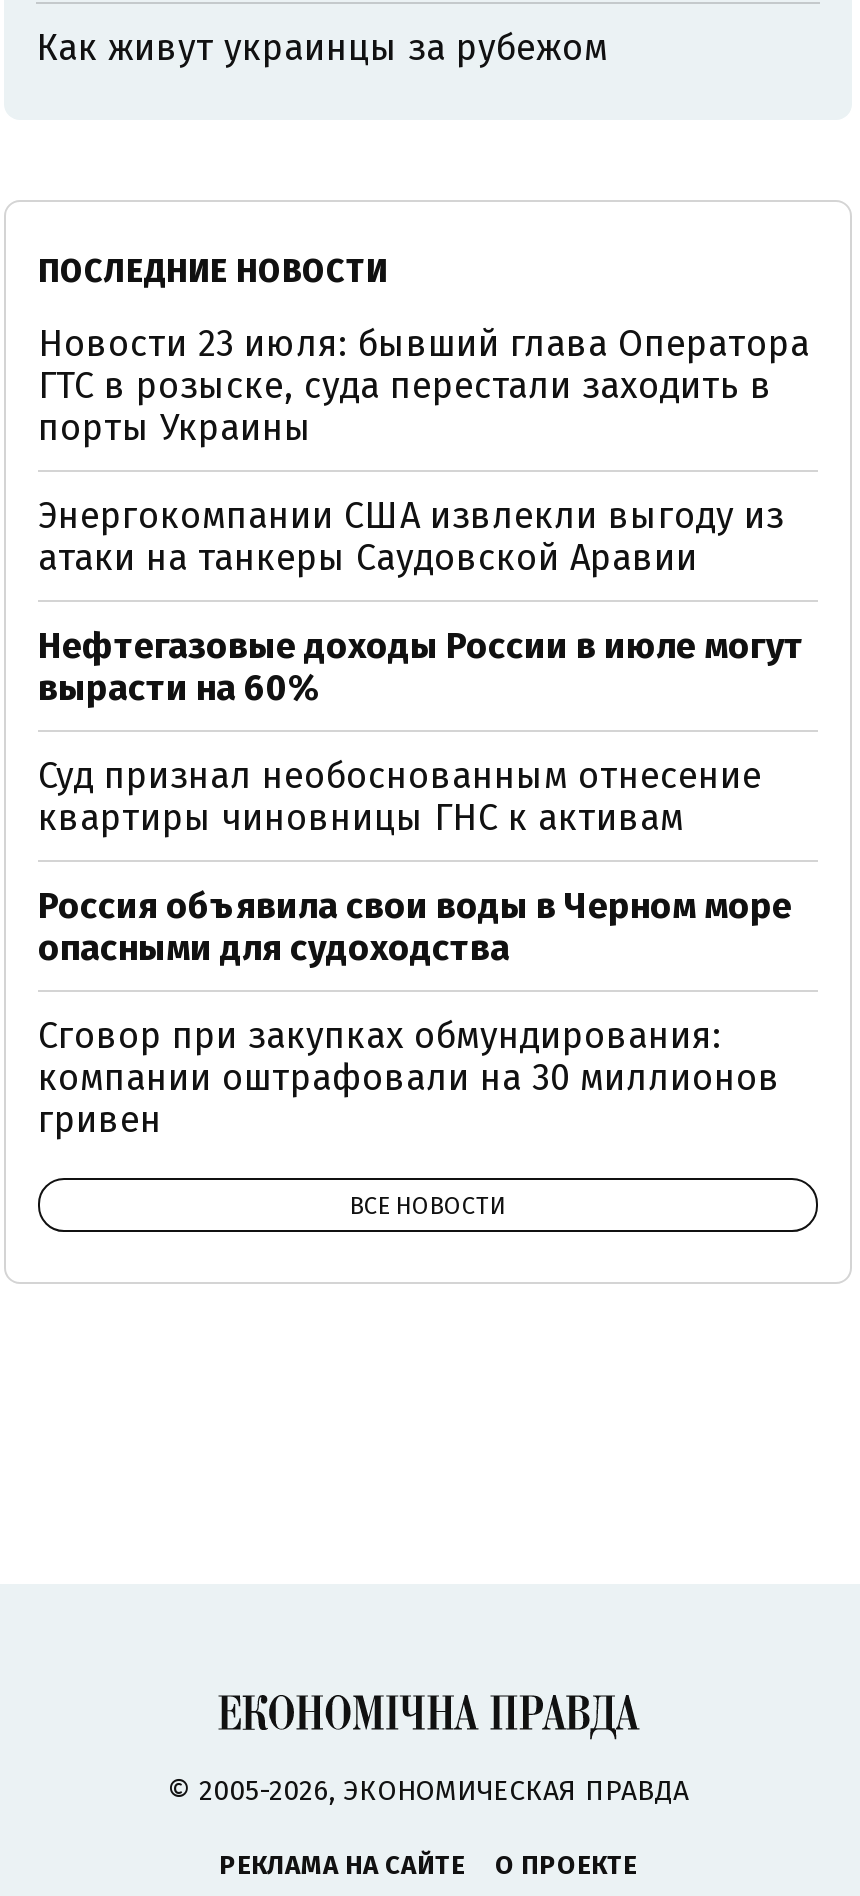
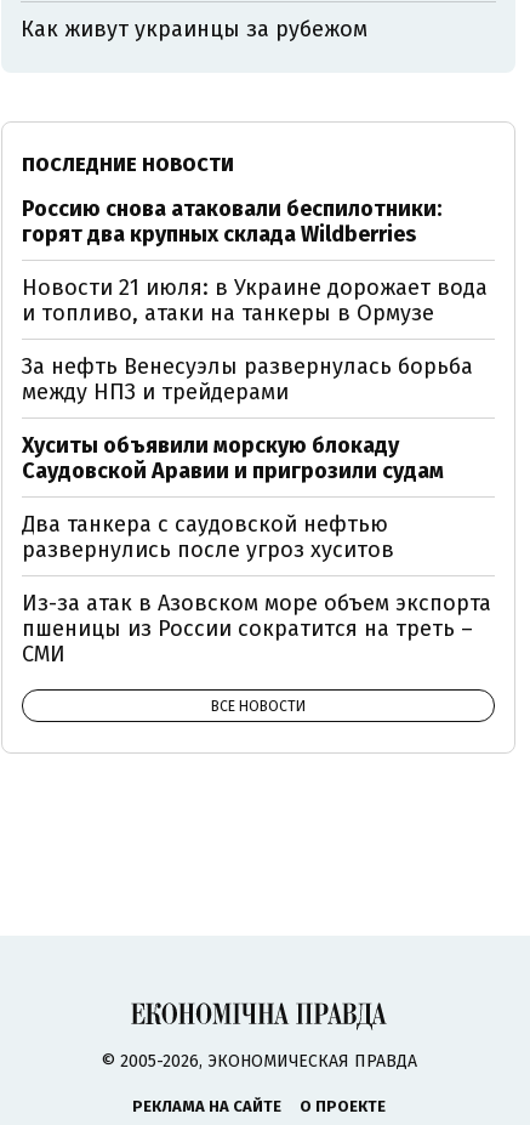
- Новости 23 июля: бывший глава Оператора
- ГТС в розыске, суда перестали заходить в
- порты Украины
+ Россию снова атаковали беспилотники:
+ горят два крупных склада Wildberries

- Энергокомпании США извлекли выгоду из
- атаки на танкеры Саудовской Аравии
+ Новости 21 июля: в Украине дорожает вода
+ и топливо, атаки на танкеры в Ормузе

- Нефтегазовые доходы России в июле могут
- вырасти на 60%
+ За нефть Венесуэлы развернулась борьба
+ между НПЗ и трейдерами

- Суд признал необоснованным отнесение
- квартиры чиновницы ГНС к активам
+ Хуситы объявили морскую блокаду
+ Саудовской Аравии и пригрозили судам

- Россия объявила свои воды в Черном море
- опасными для судоходства
+ Два танкера с саудовской нефтью
+ развернулись после угроз хуситов

- Сговор при закупках обмундирования:
- компании оштрафовали на 30 миллионов
- гривен
+ Из-за атак в Азовском море объем экспорта
+ пшеницы из России сократится на треть –
+ СМИ
